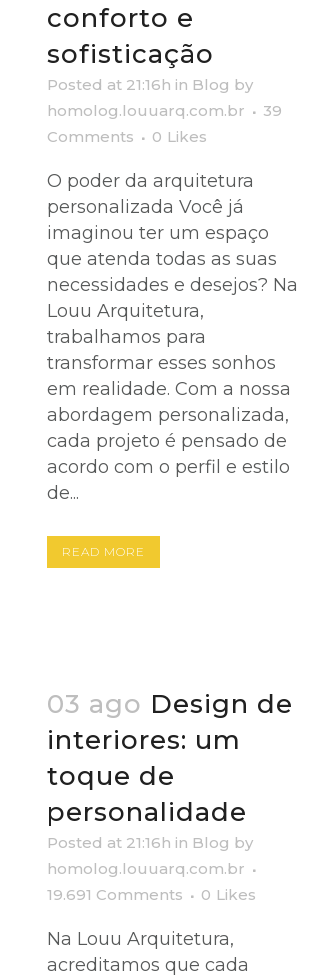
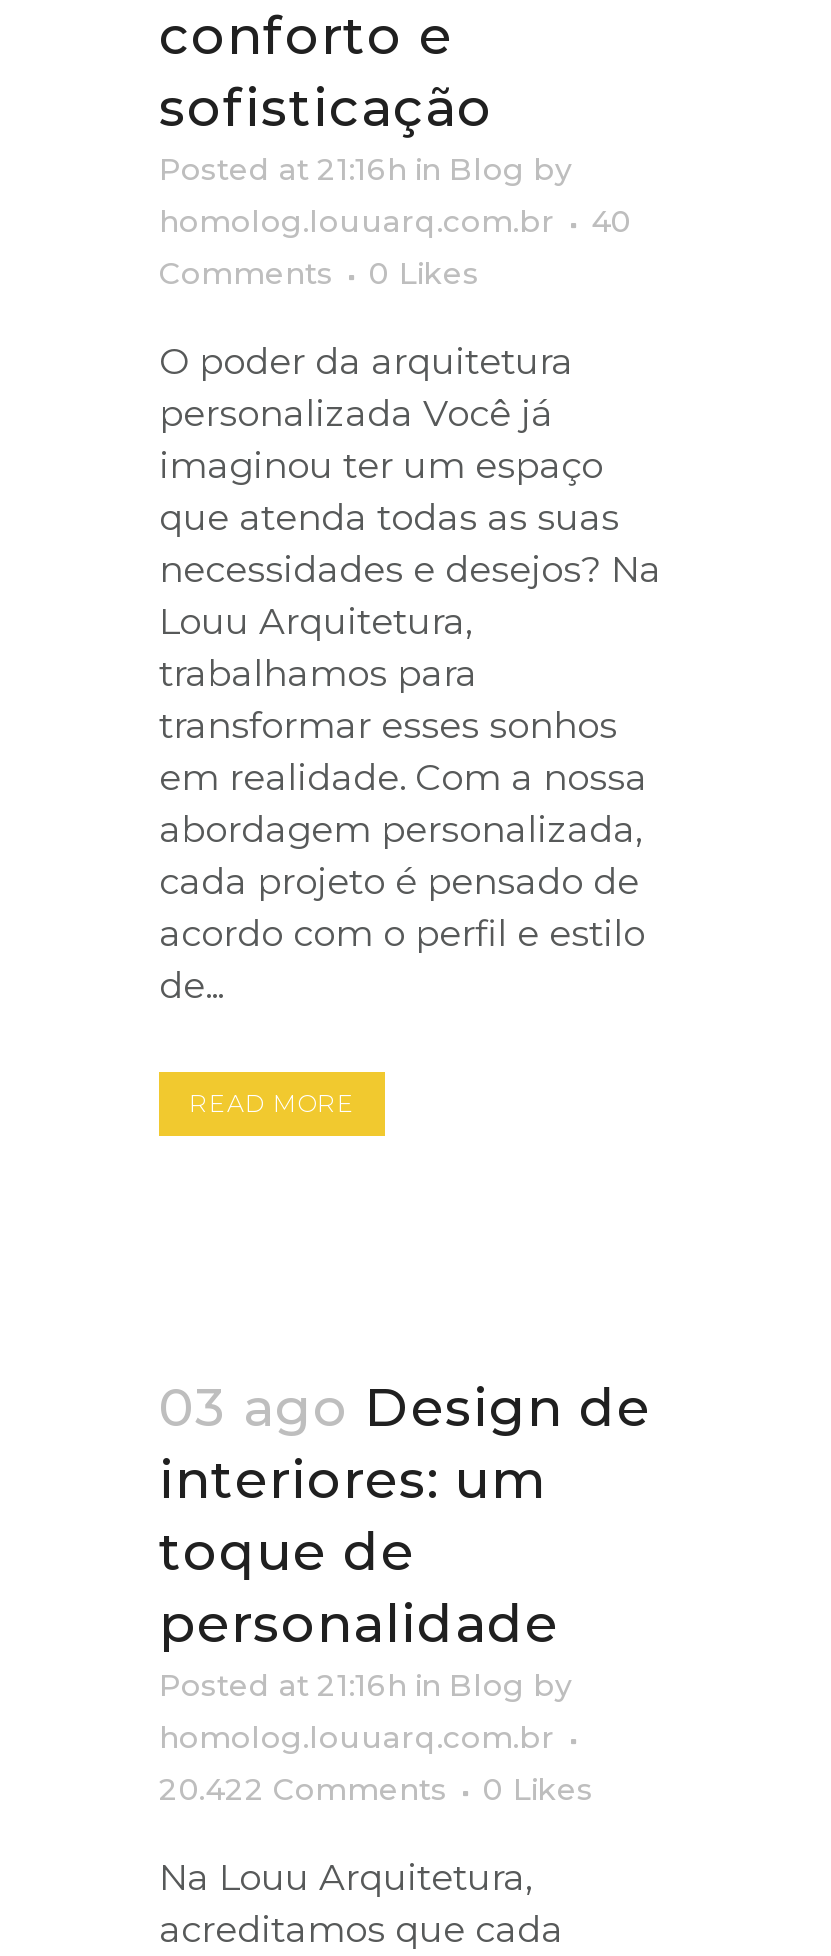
- homolog.louuarq.com.br 39
+ homolog.louuarq.com.br 40

- 19.691 Comments
+ 20.422 Comments
